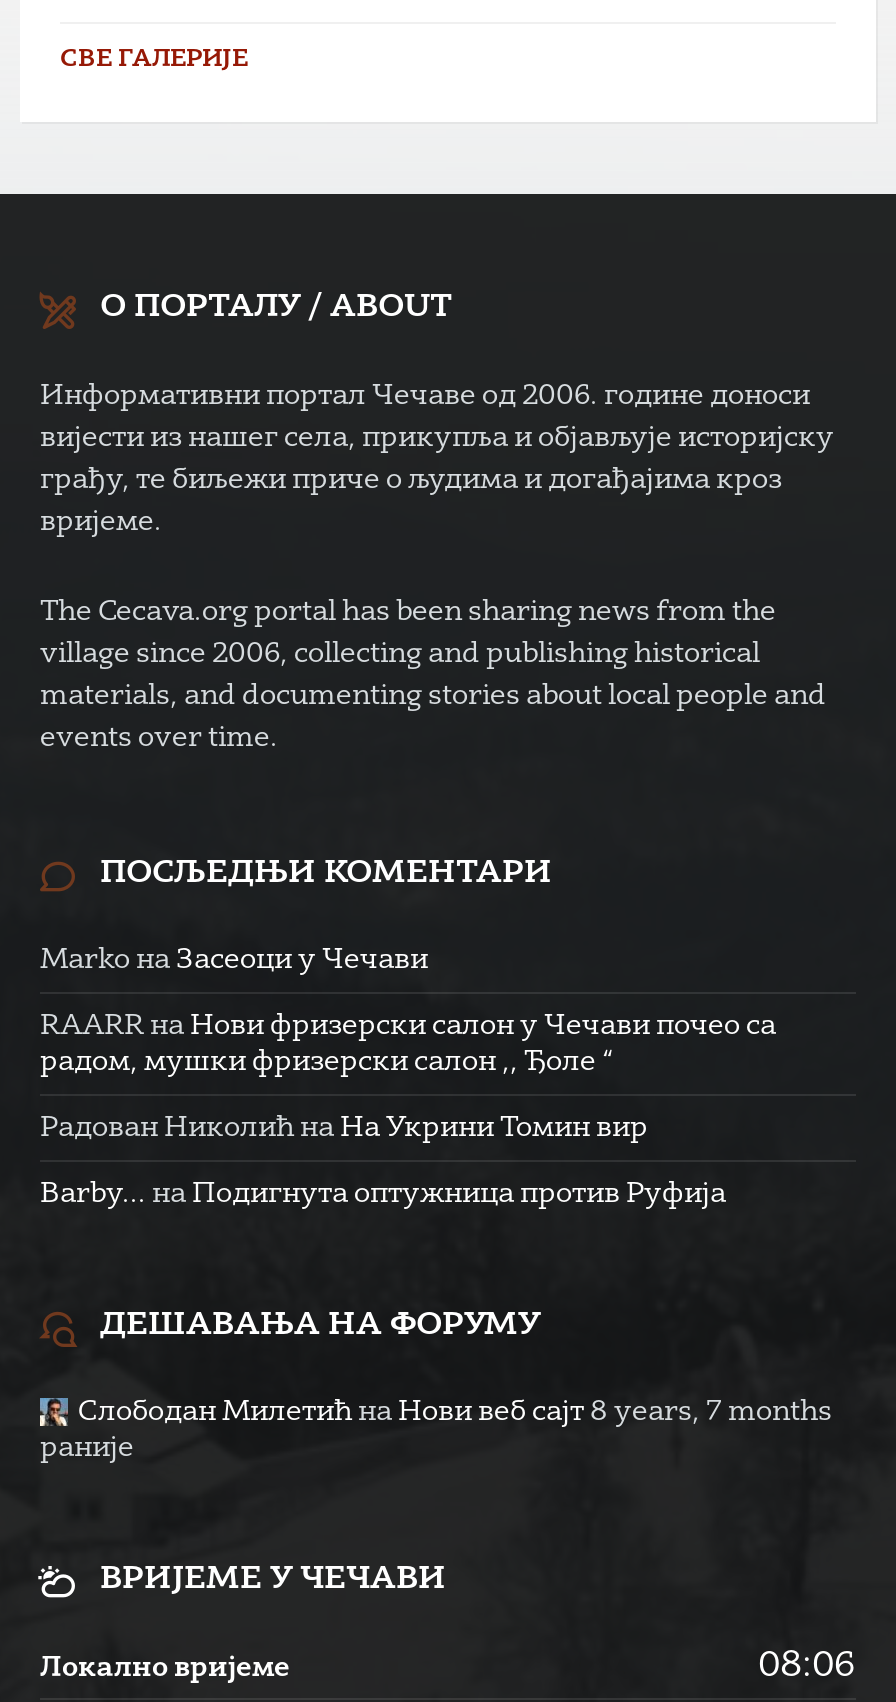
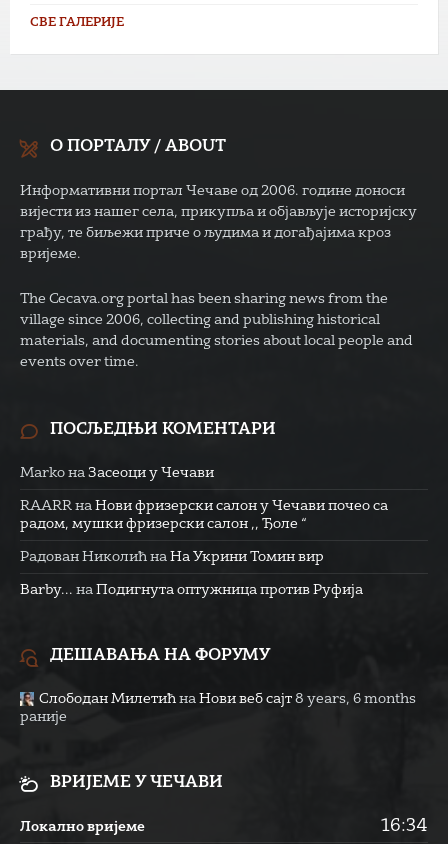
- Слободан Милетић на Нови веб сајт 8 years, 7 months
+ Слободан Милетић на Нови веб сајт 8 years, 6 months

- 08:06
+ 16:34
